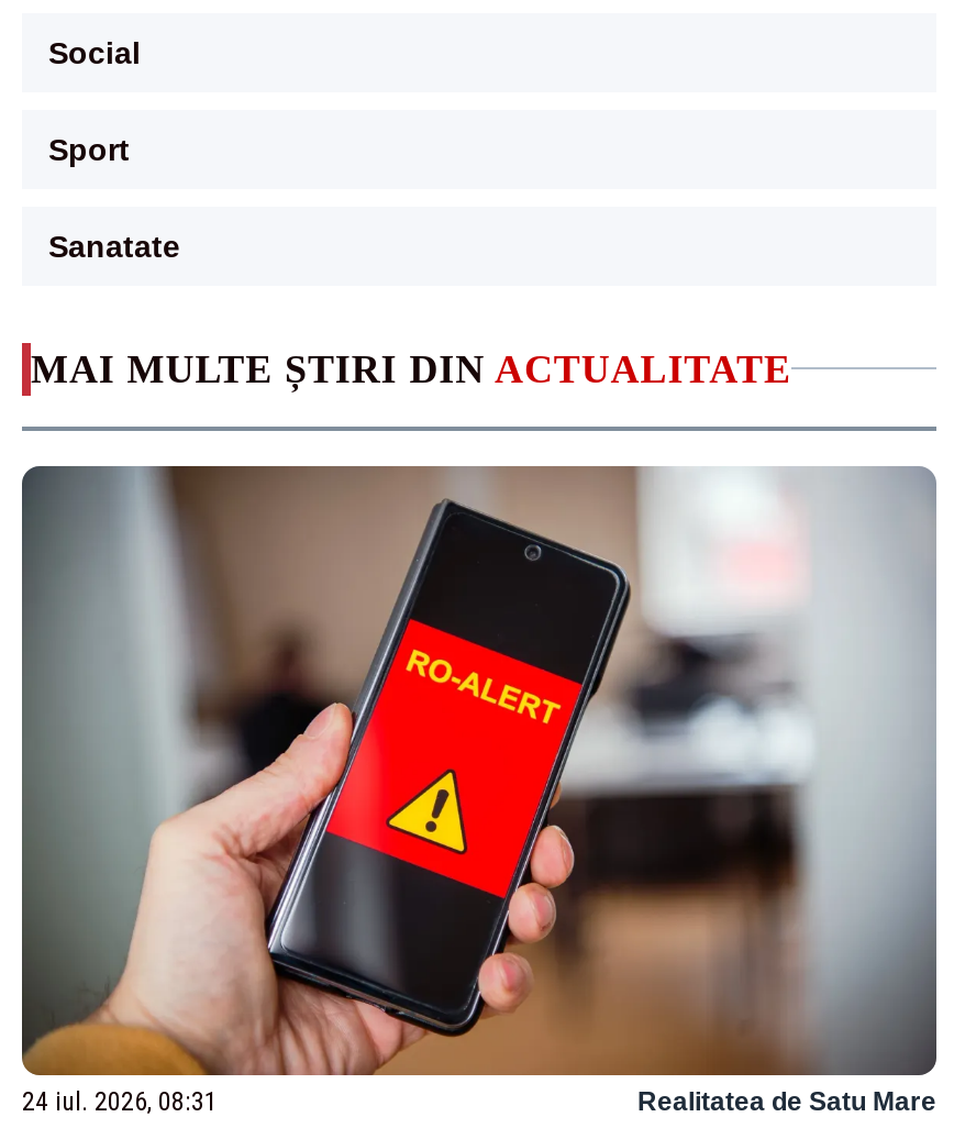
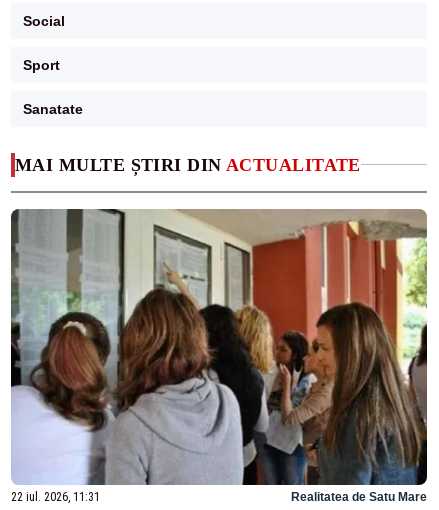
- [image]
- 24 iul. 2026, 08:31
+ [image]
+ 22 iul. 2026, 11:31
